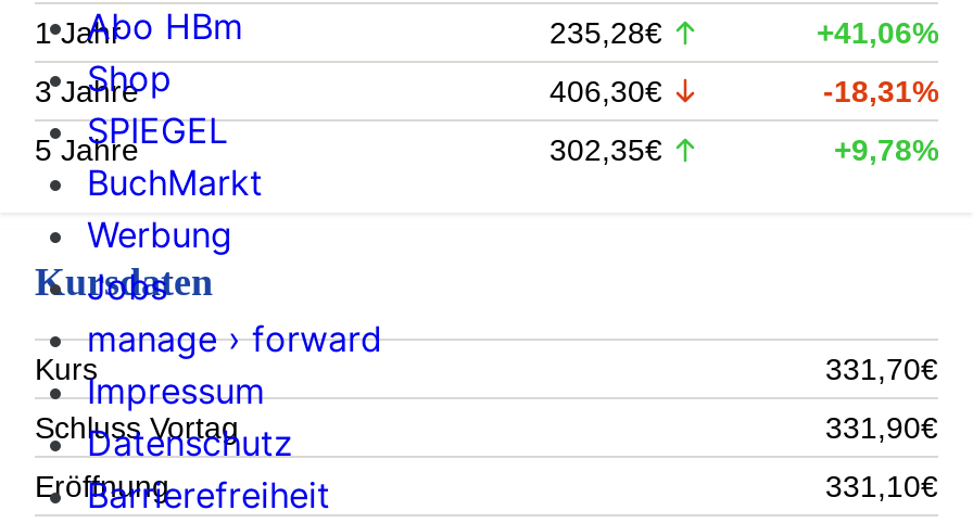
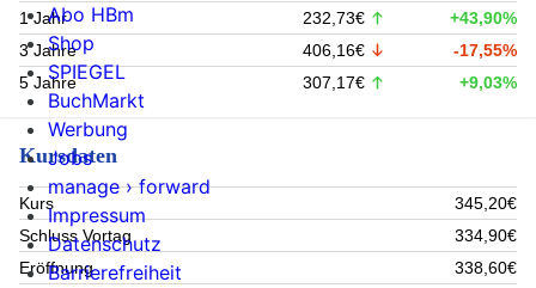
- 235,28€
+ 232,73€

- +41,06%
+ +43,90%

- 406,30€
+ 406,16€

- -18,31%
+ -17,55%

- 302,35€
+ 307,17€

- +9,78%
+ +9,03%

- 331,70€
+ 345,20€

- 331,90€
+ 334,90€

- 331,10€
+ 338,60€
